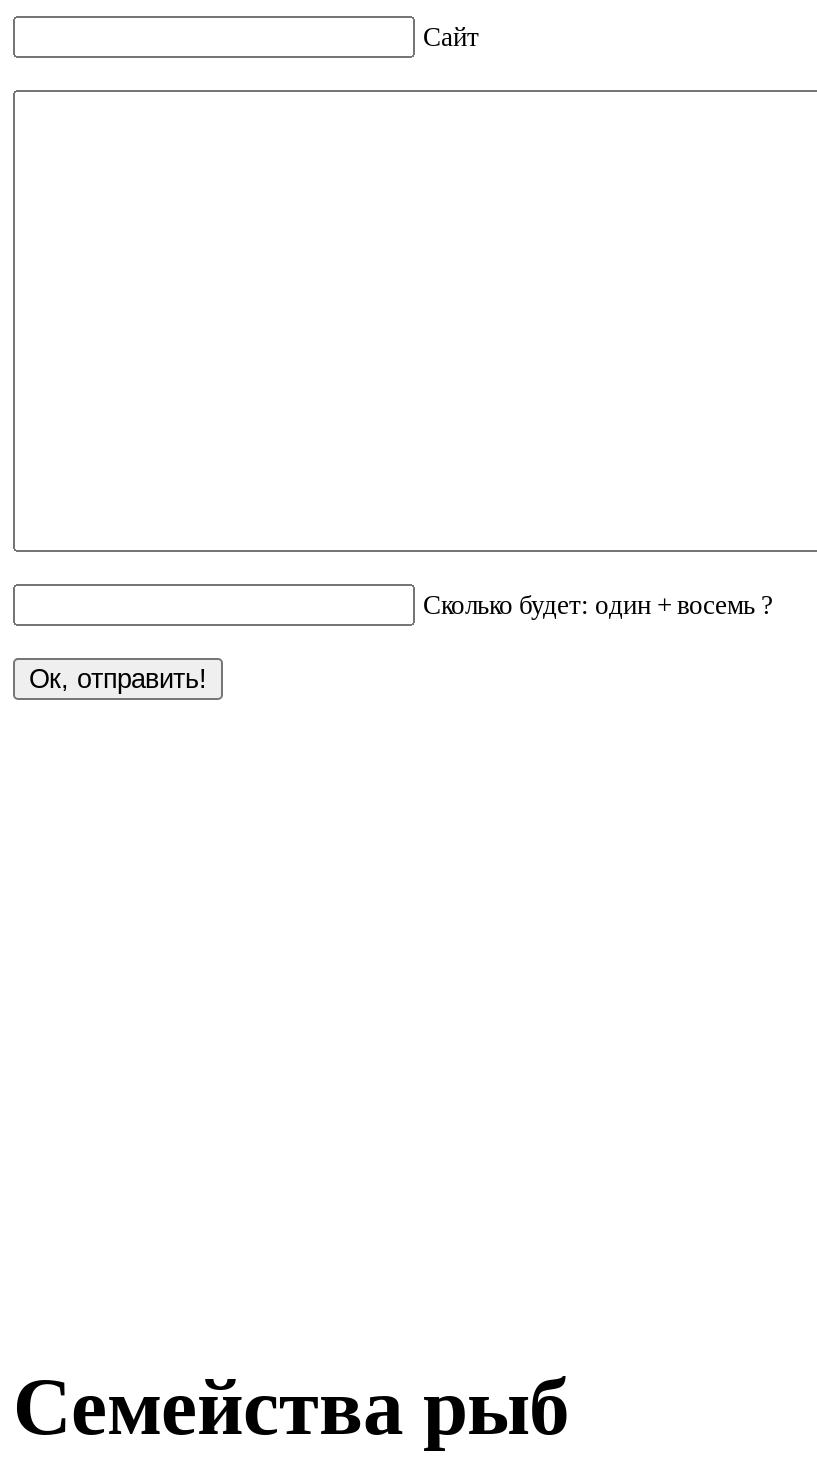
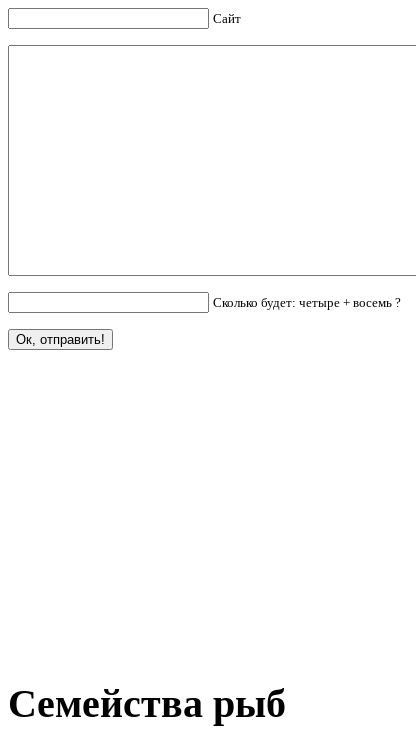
- Сколько будет: один + восемь ?
+ Сколько будет: четыре + восемь ?
